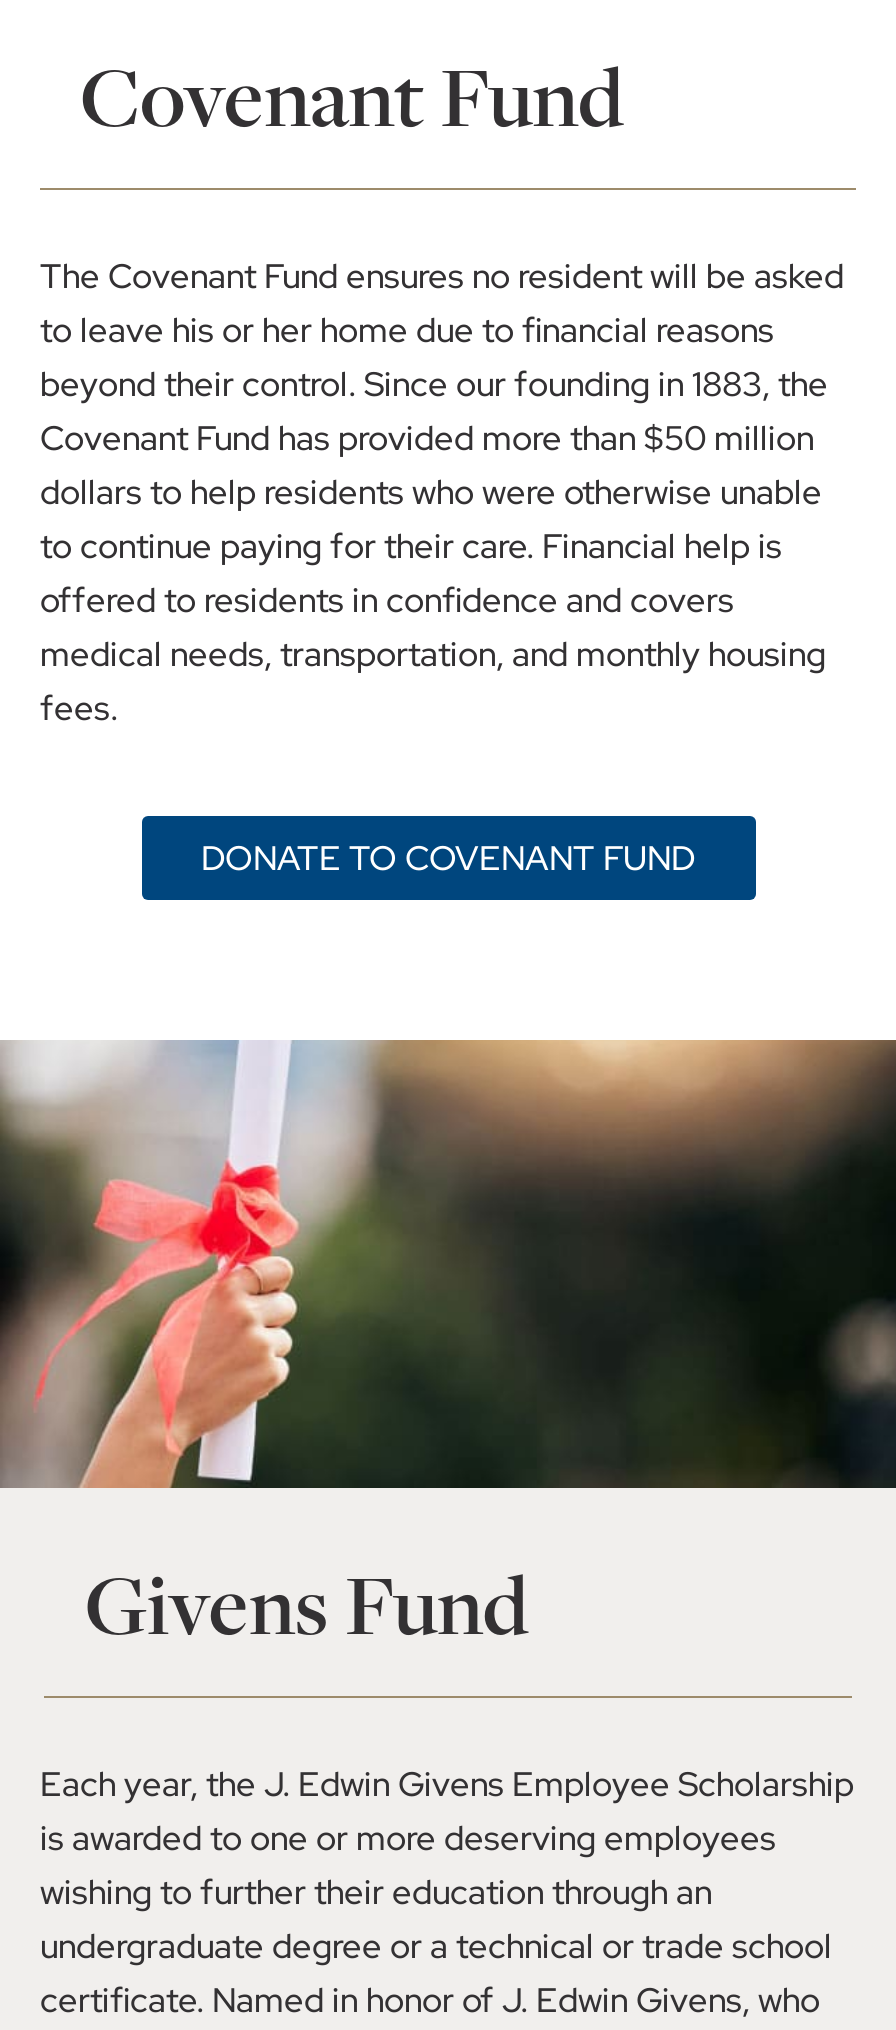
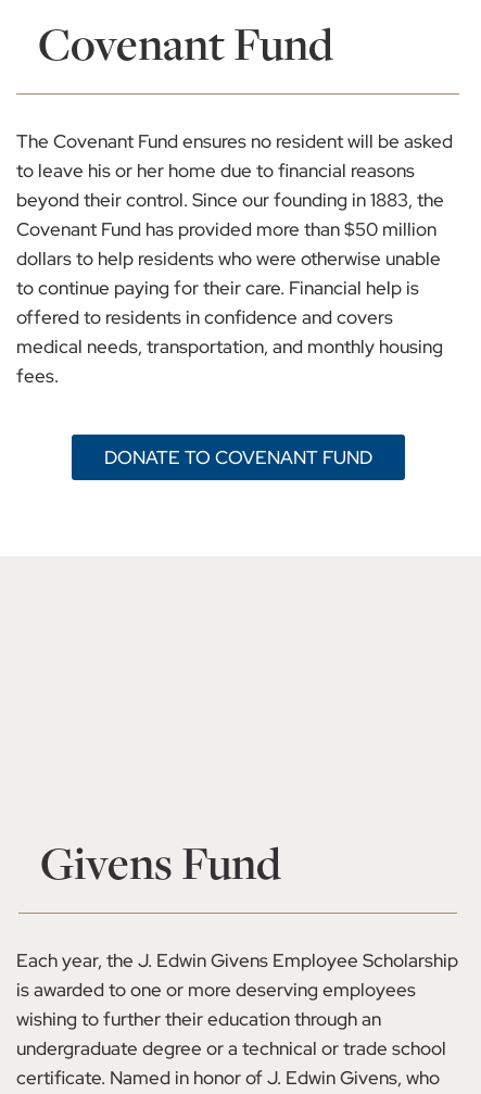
- [image]
